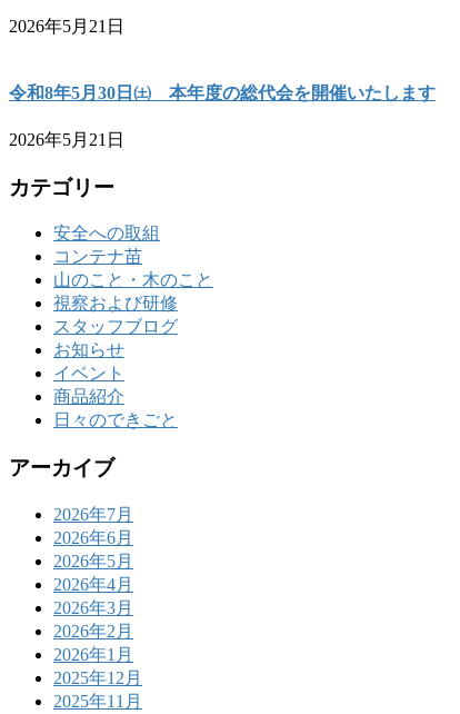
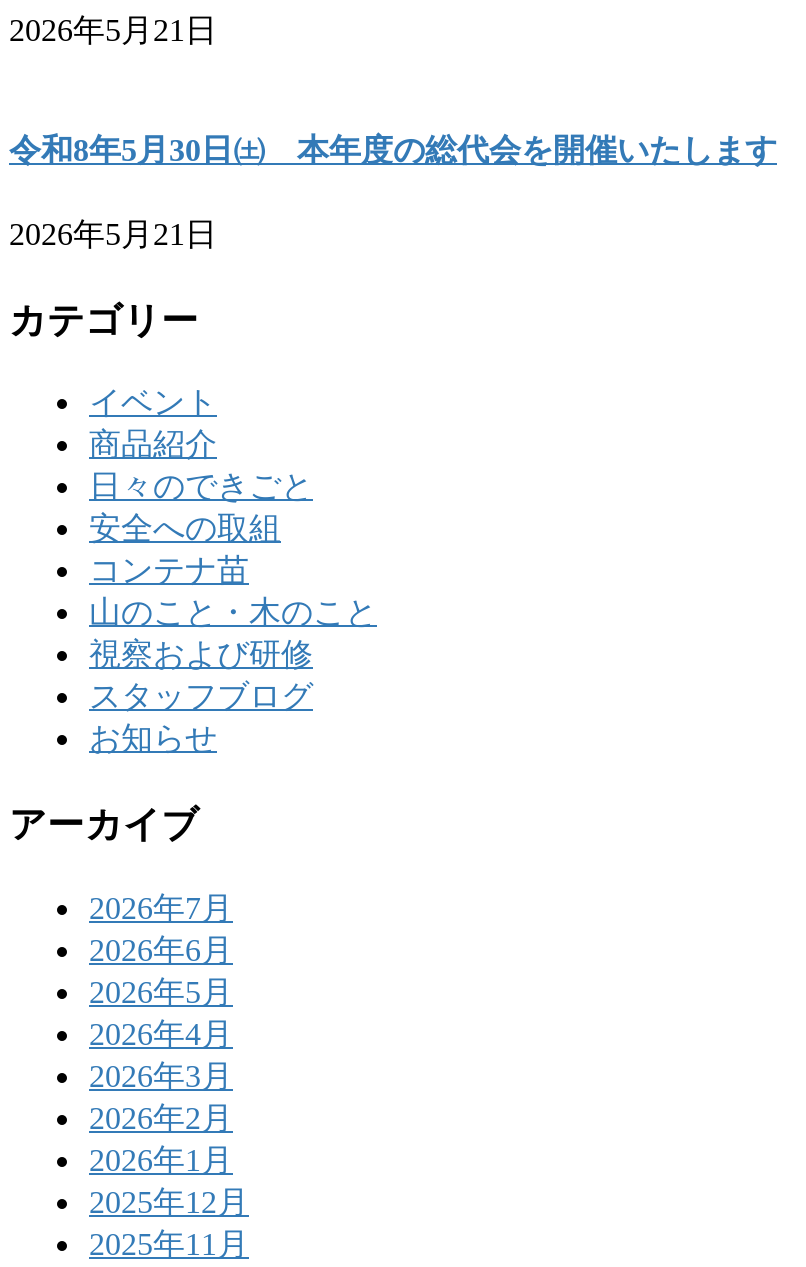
moved down: 安全への取組 | コンテナ苗 | 山のこと・木のこと | 視察および研修

moved up: イベント | 商品紹介 | 日々のできごと
